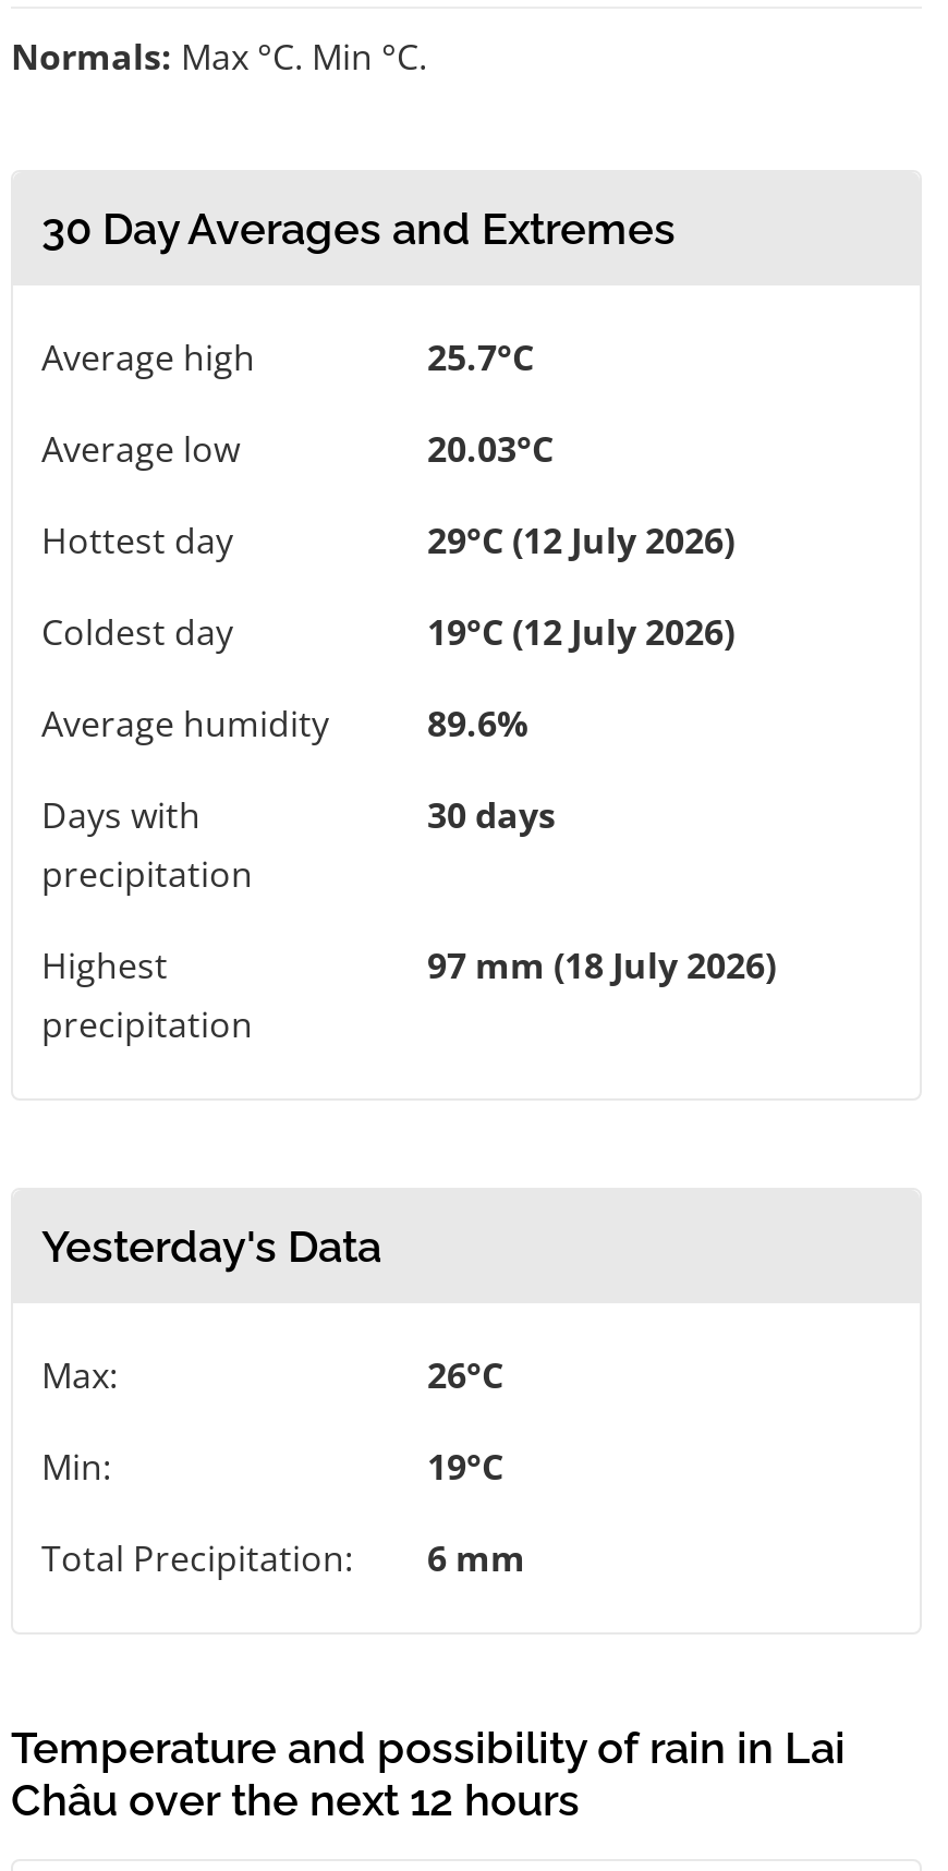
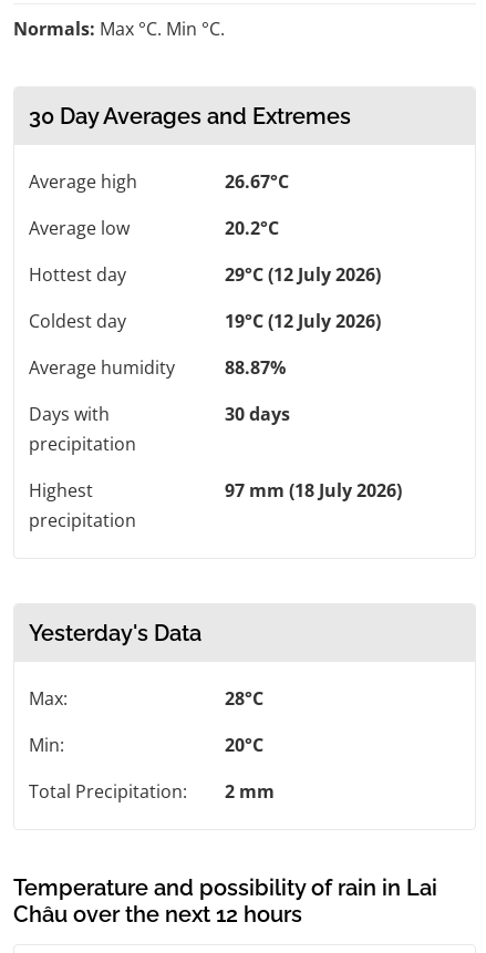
- 25.7°C
+ 26.67°C

- 20.03°C
+ 20.2°C

- 89.6%
+ 88.87%

- 26°C
+ 28°C

- 19°C
+ 20°C

- Total Precipitation: 6 mm
+ Total Precipitation: 2 mm
